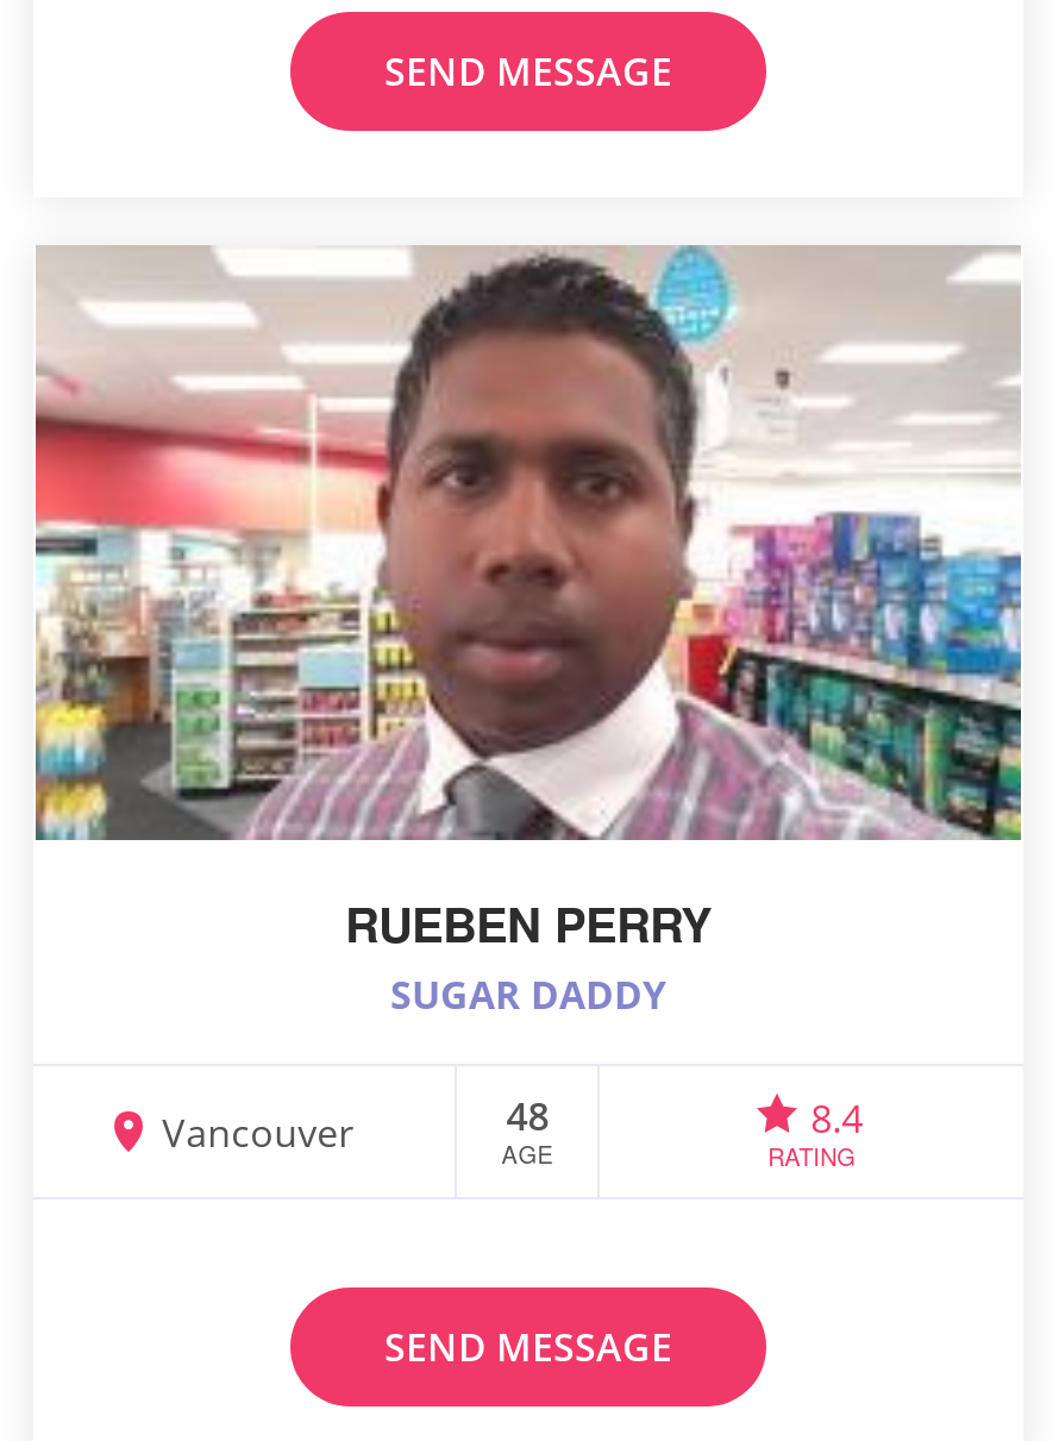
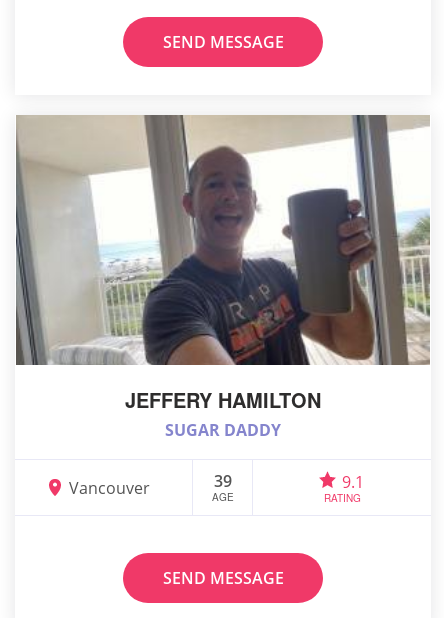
- [image]
- RUEBEN PERRY
+ [image]
+ JEFFERY HAMILTON

- 48
+ 39

- 8.4
+ 9.1
